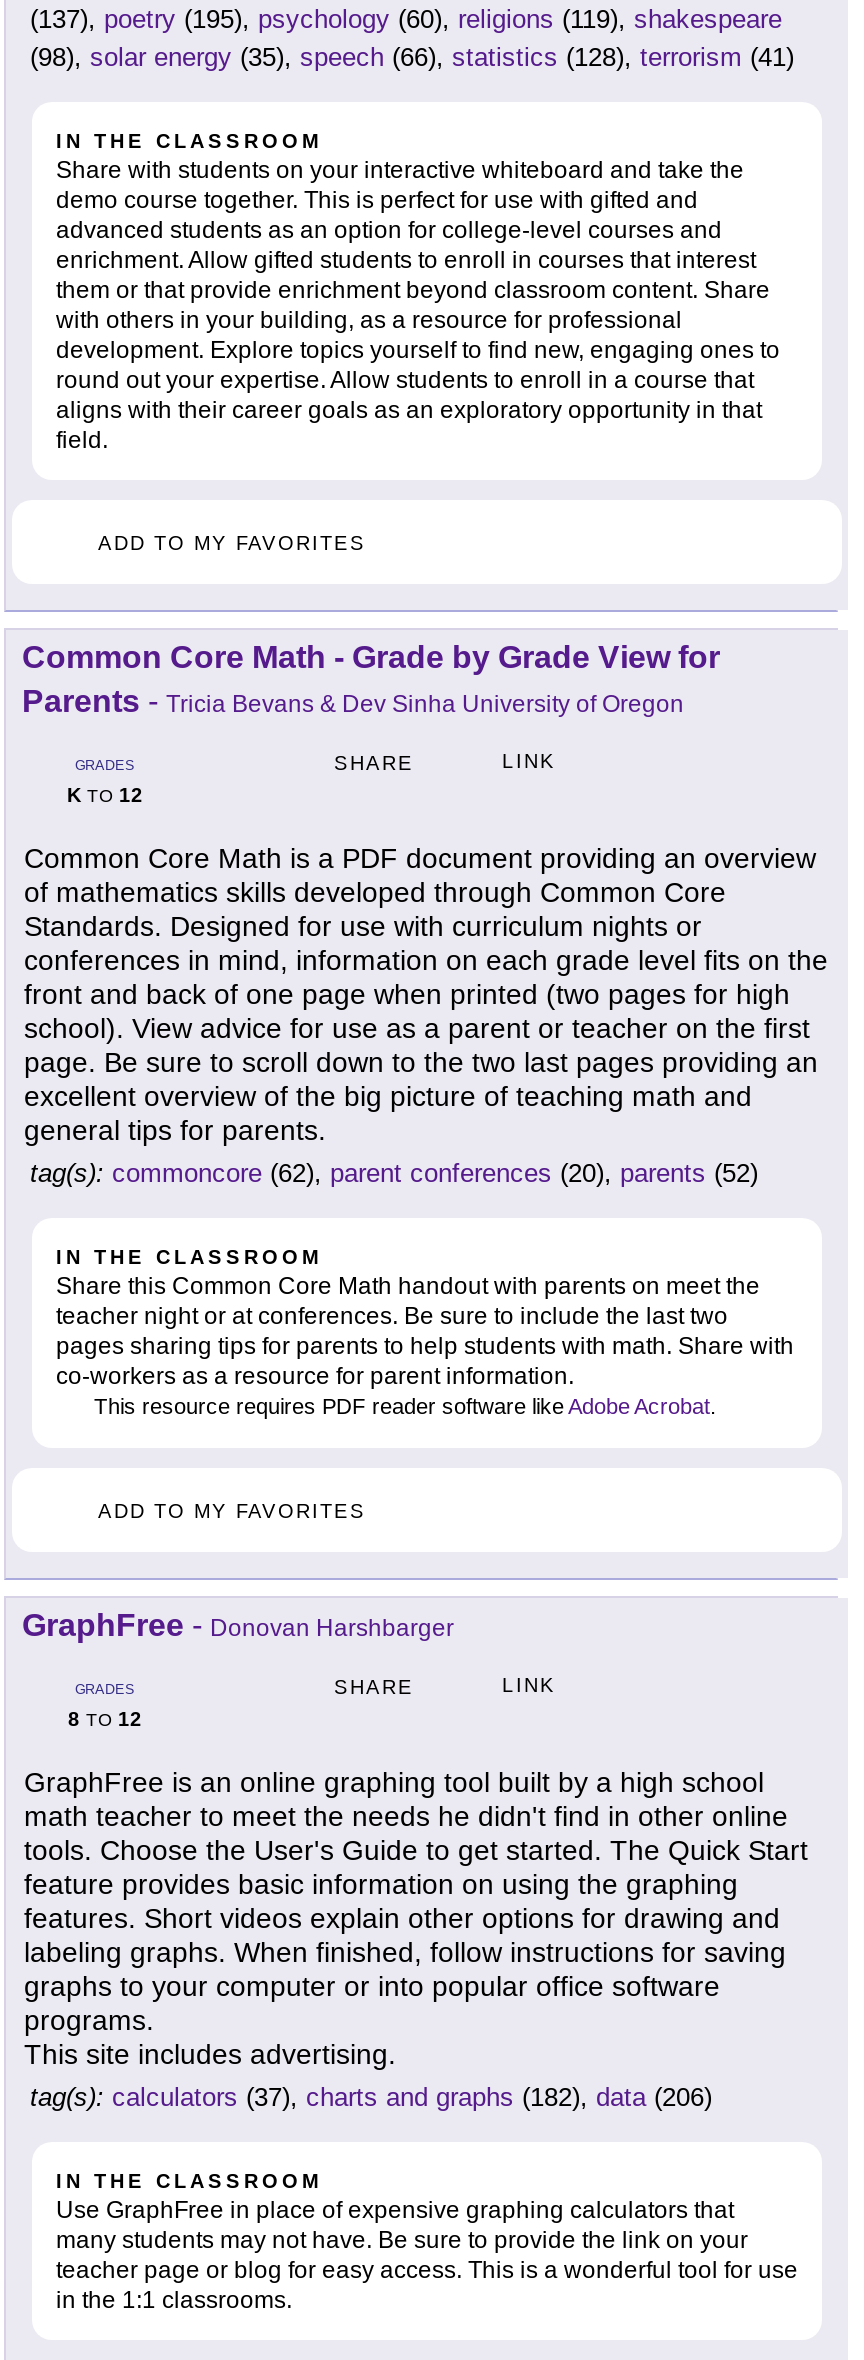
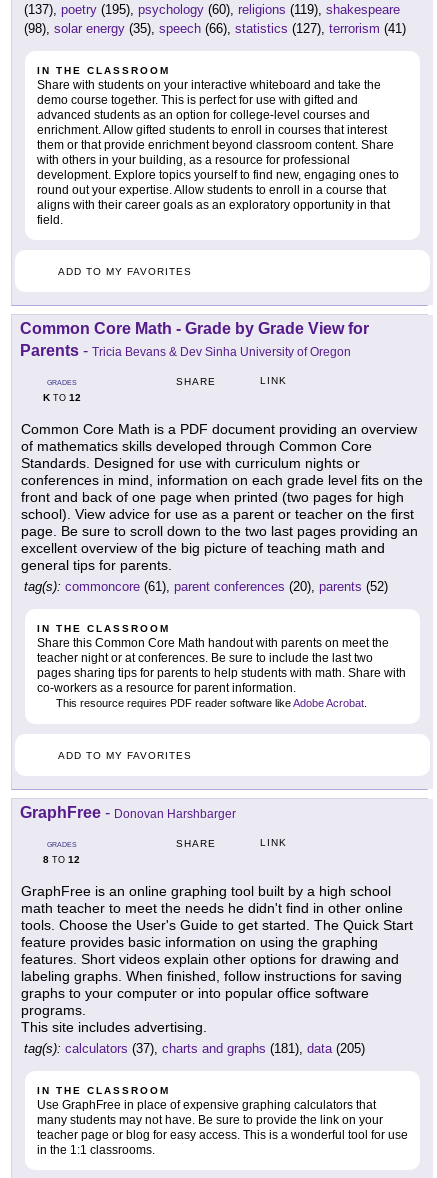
- (98), solar energy (35), speech (66), statistics (128), terrorism (41)
+ (98), solar energy (35), speech (66), statistics (127), terrorism (41)

- tag(s): commoncore (62), parent conferences (20), parents (52)
+ tag(s): commoncore (61), parent conferences (20), parents (52)

- tag(s): calculators (37), charts and graphs (182), data (206)
+ tag(s): calculators (37), charts and graphs (181), data (205)
